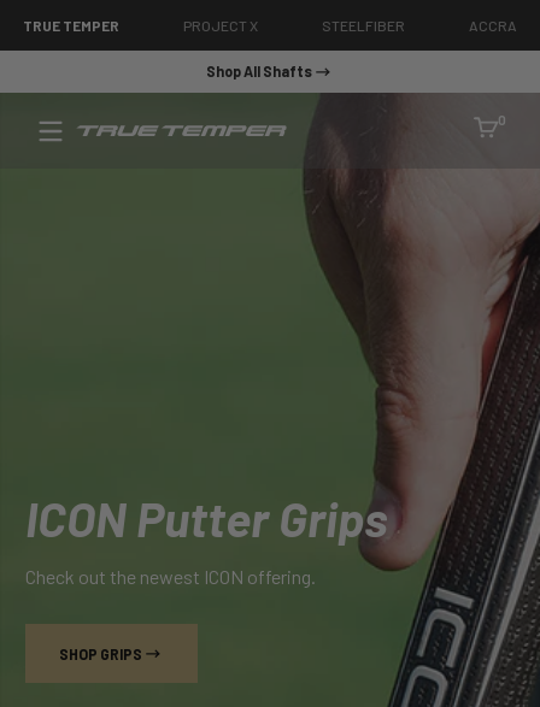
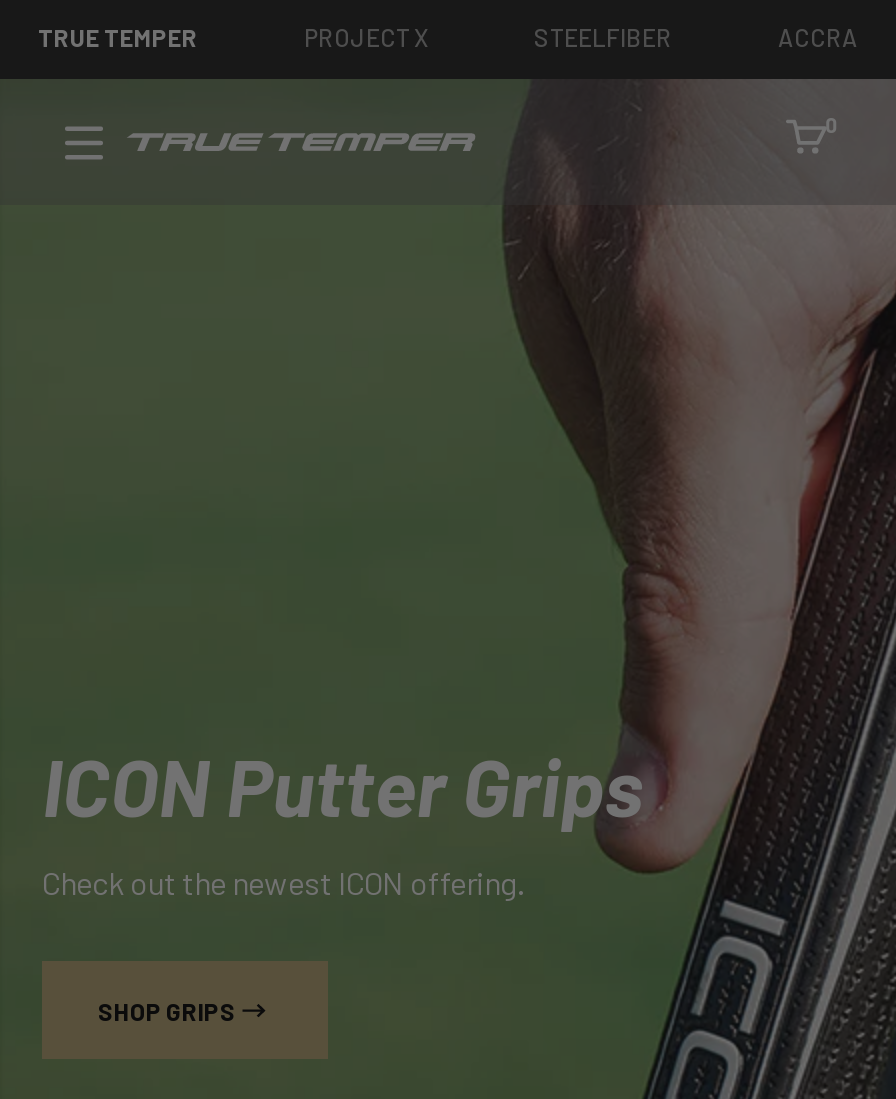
- Shop All Shafts
